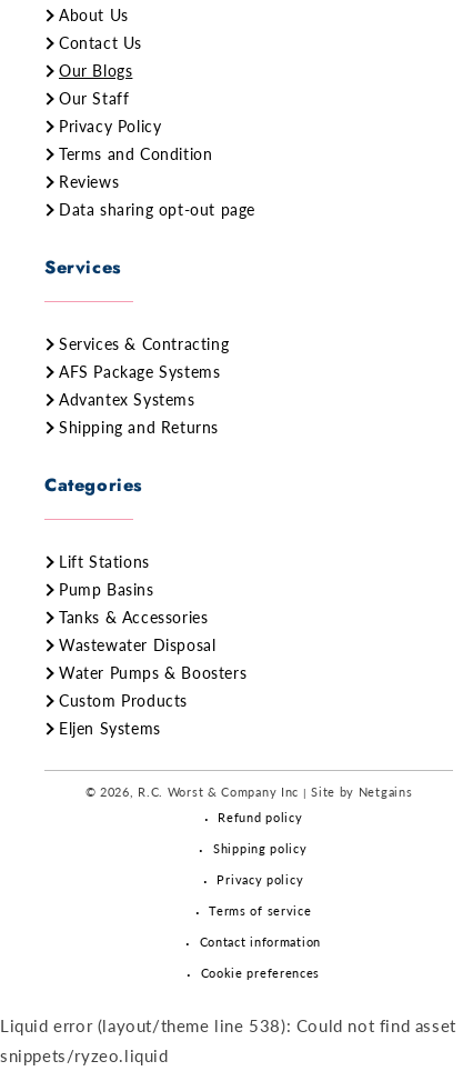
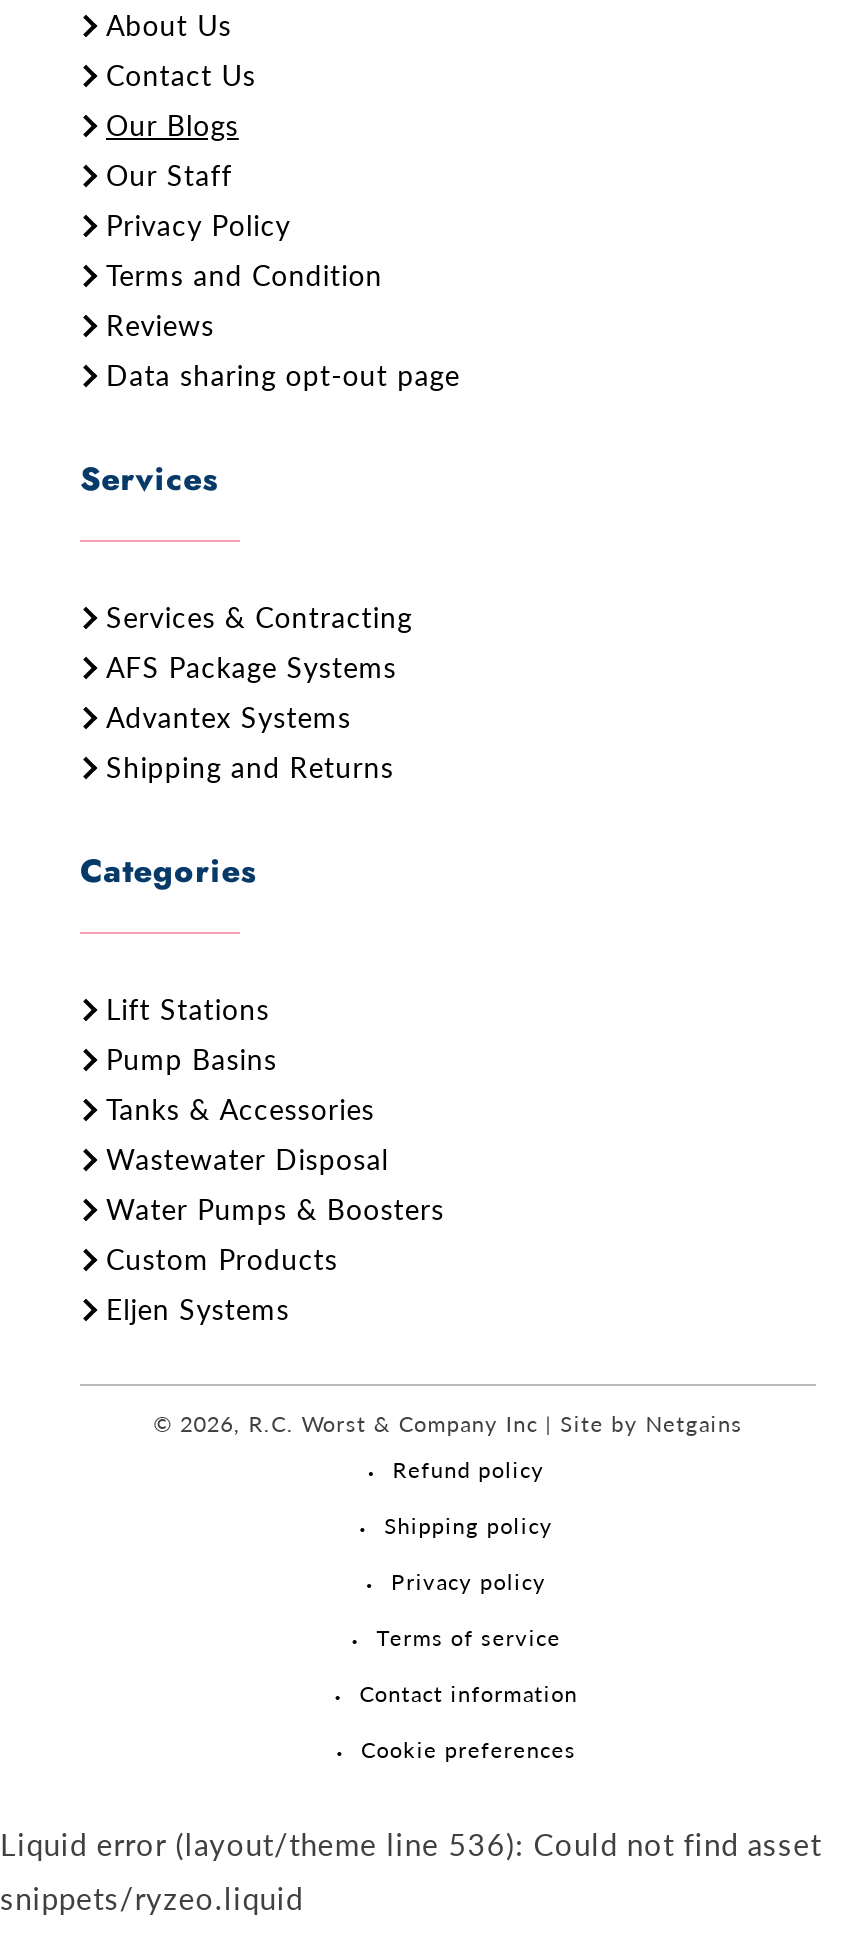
- Liquid error (layout/theme line 538): Could not find asset
+ Liquid error (layout/theme line 536): Could not find asset
